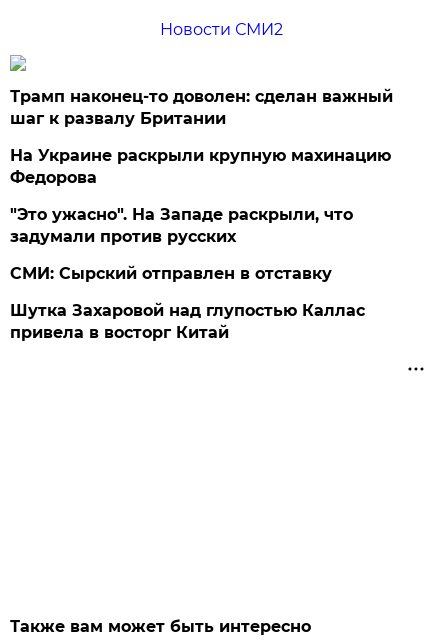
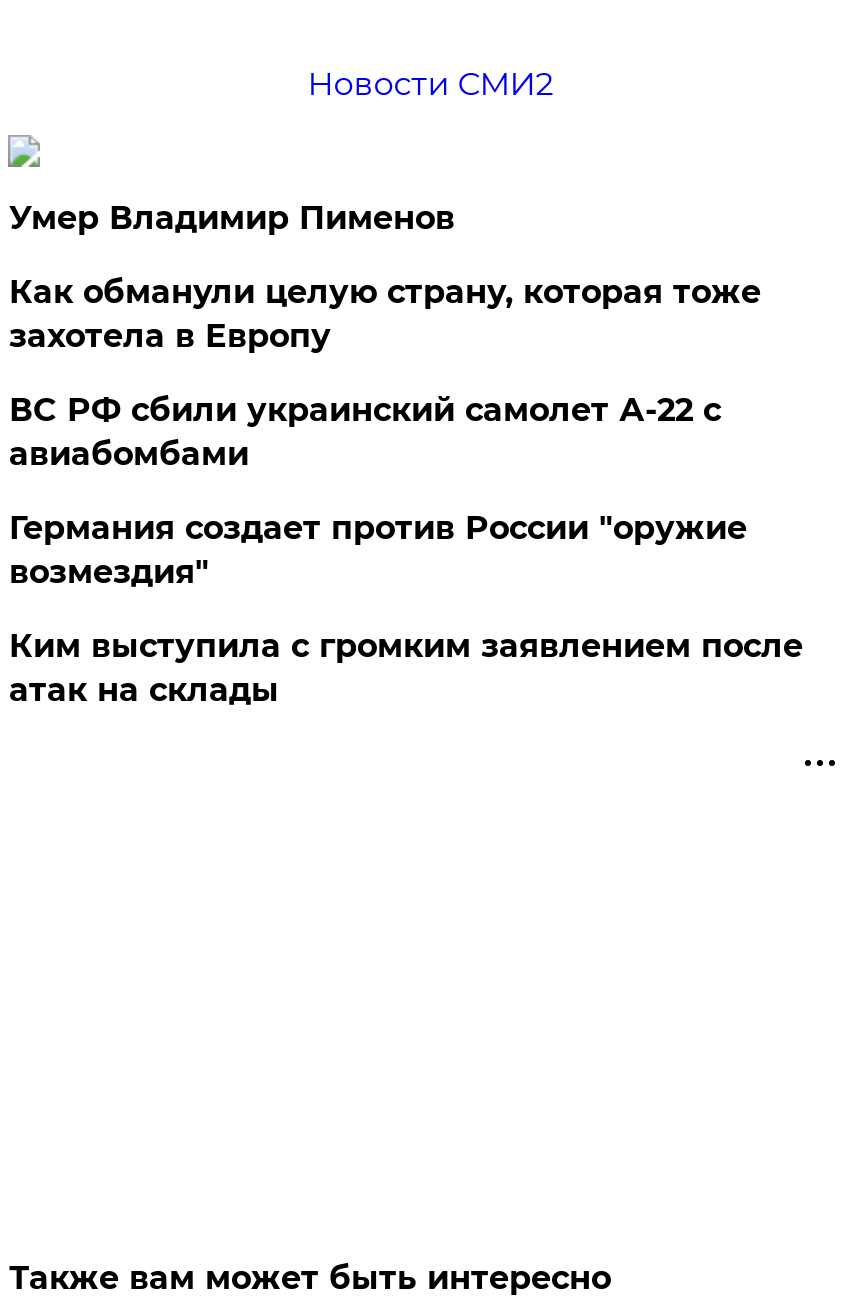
- Трамп наконец-то доволен: сделан важный
- шаг к развалу Британии
+ Умер Владимир Пименов

- На Украине раскрыли крупную махинацию
- Федорова
+ Как обманули целую страну, которая тоже
+ захотела в Европу

- "Это ужасно". На Западе раскрыли, что
- задумали против русских
+ ВС РФ сбили украинский самолет А-22 с
+ авиабомбами

- СМИ: Сырский отправлен в отставку
+ Германия создает против России "оружие
+ возмездия"

- Шутка Захаровой над глупостью Каллас
- привела в восторг Китай
+ Ким выступила с громким заявлением после
+ атак на склады
